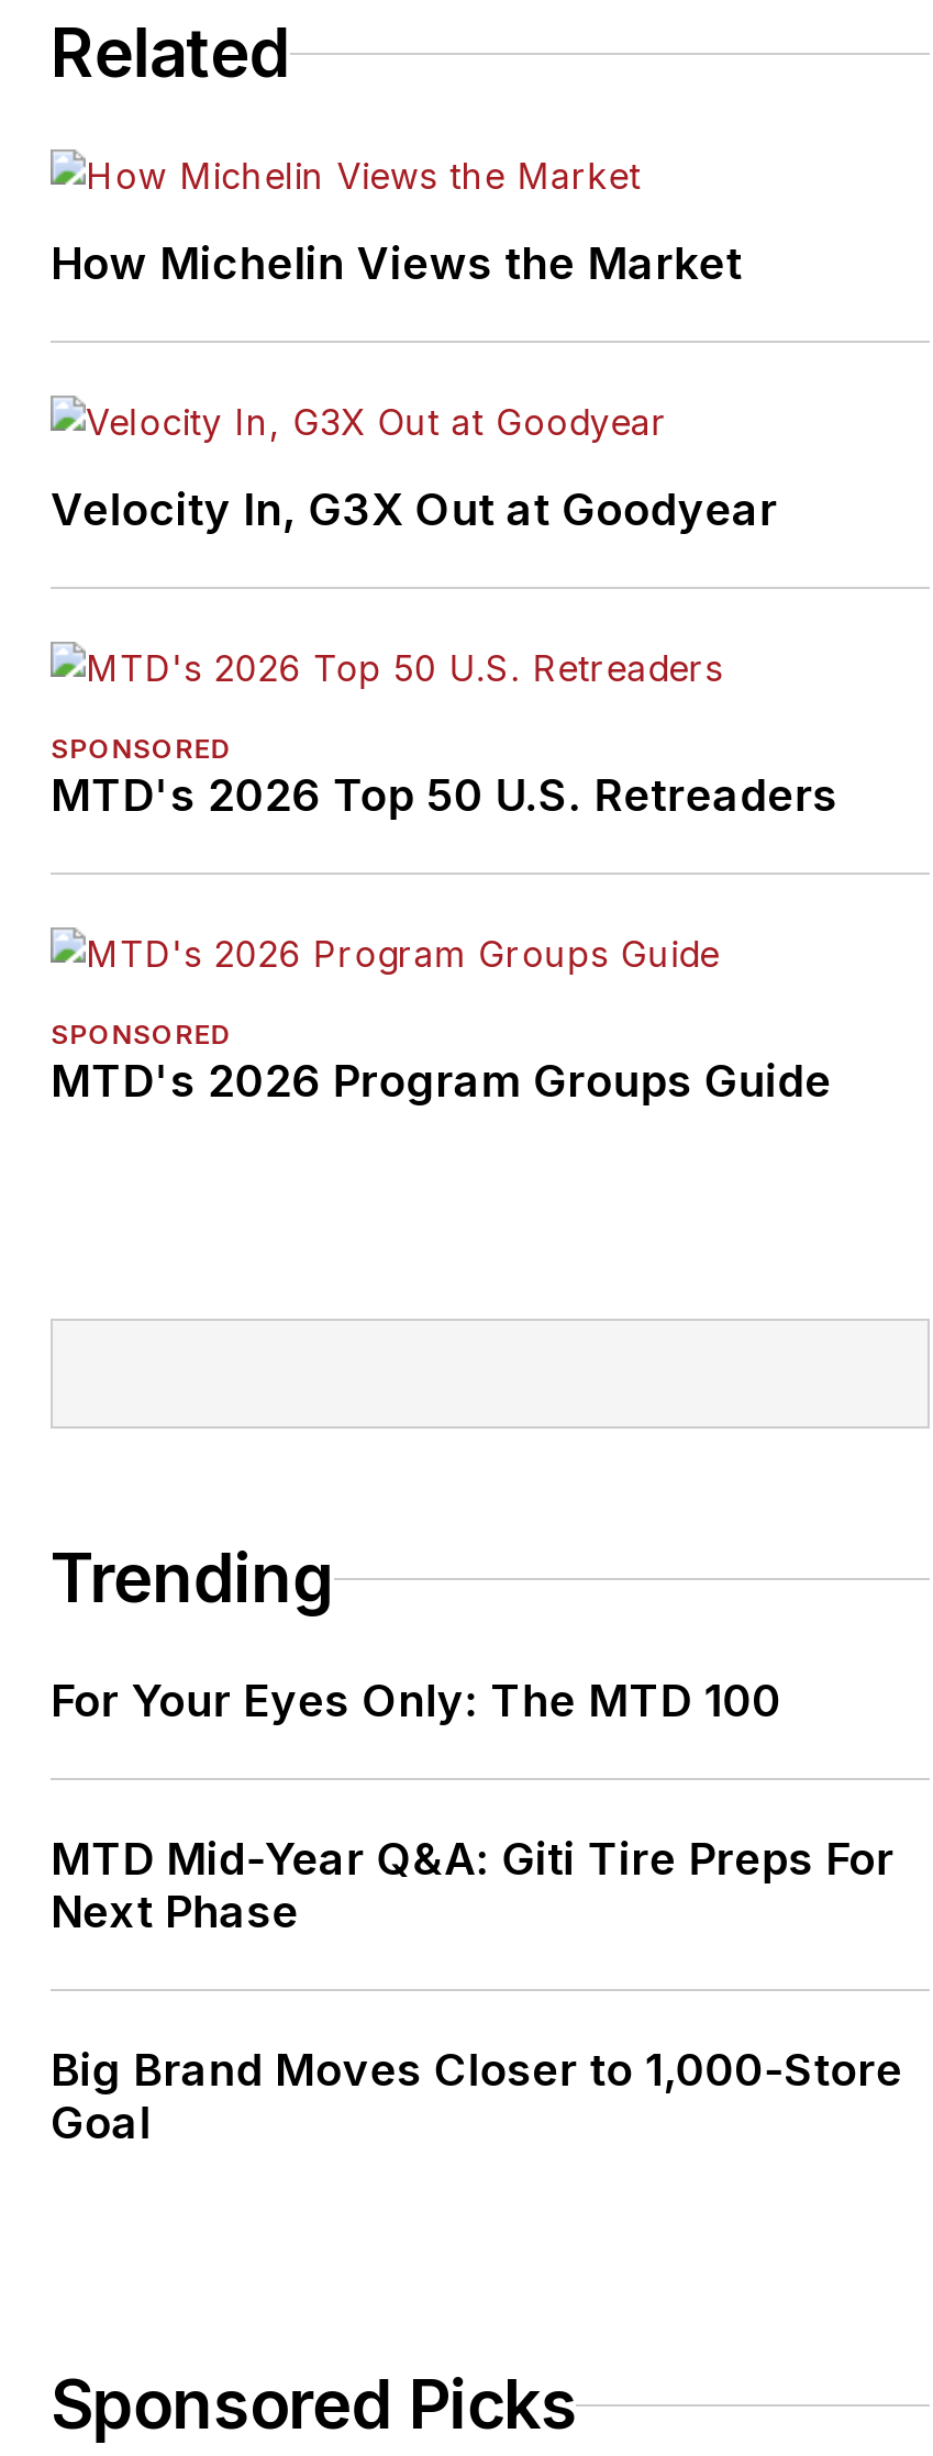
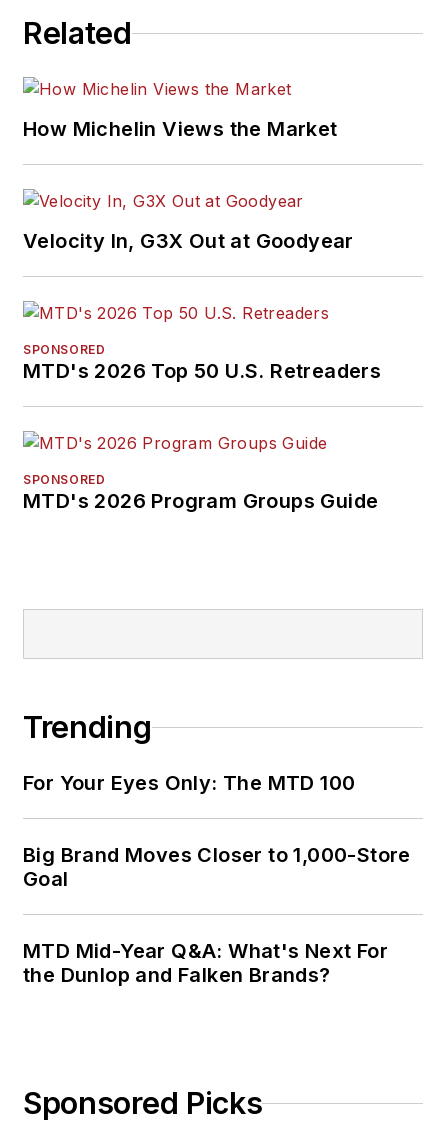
- MTD Mid-Year Q&A: Giti Tire Preps For
- Next Phase

moved up: Big Brand Moves Closer to 1,000-Store | Goal

+ MTD Mid-Year Q&A: What's Next For
+ the Dunlop and Falken Brands?
